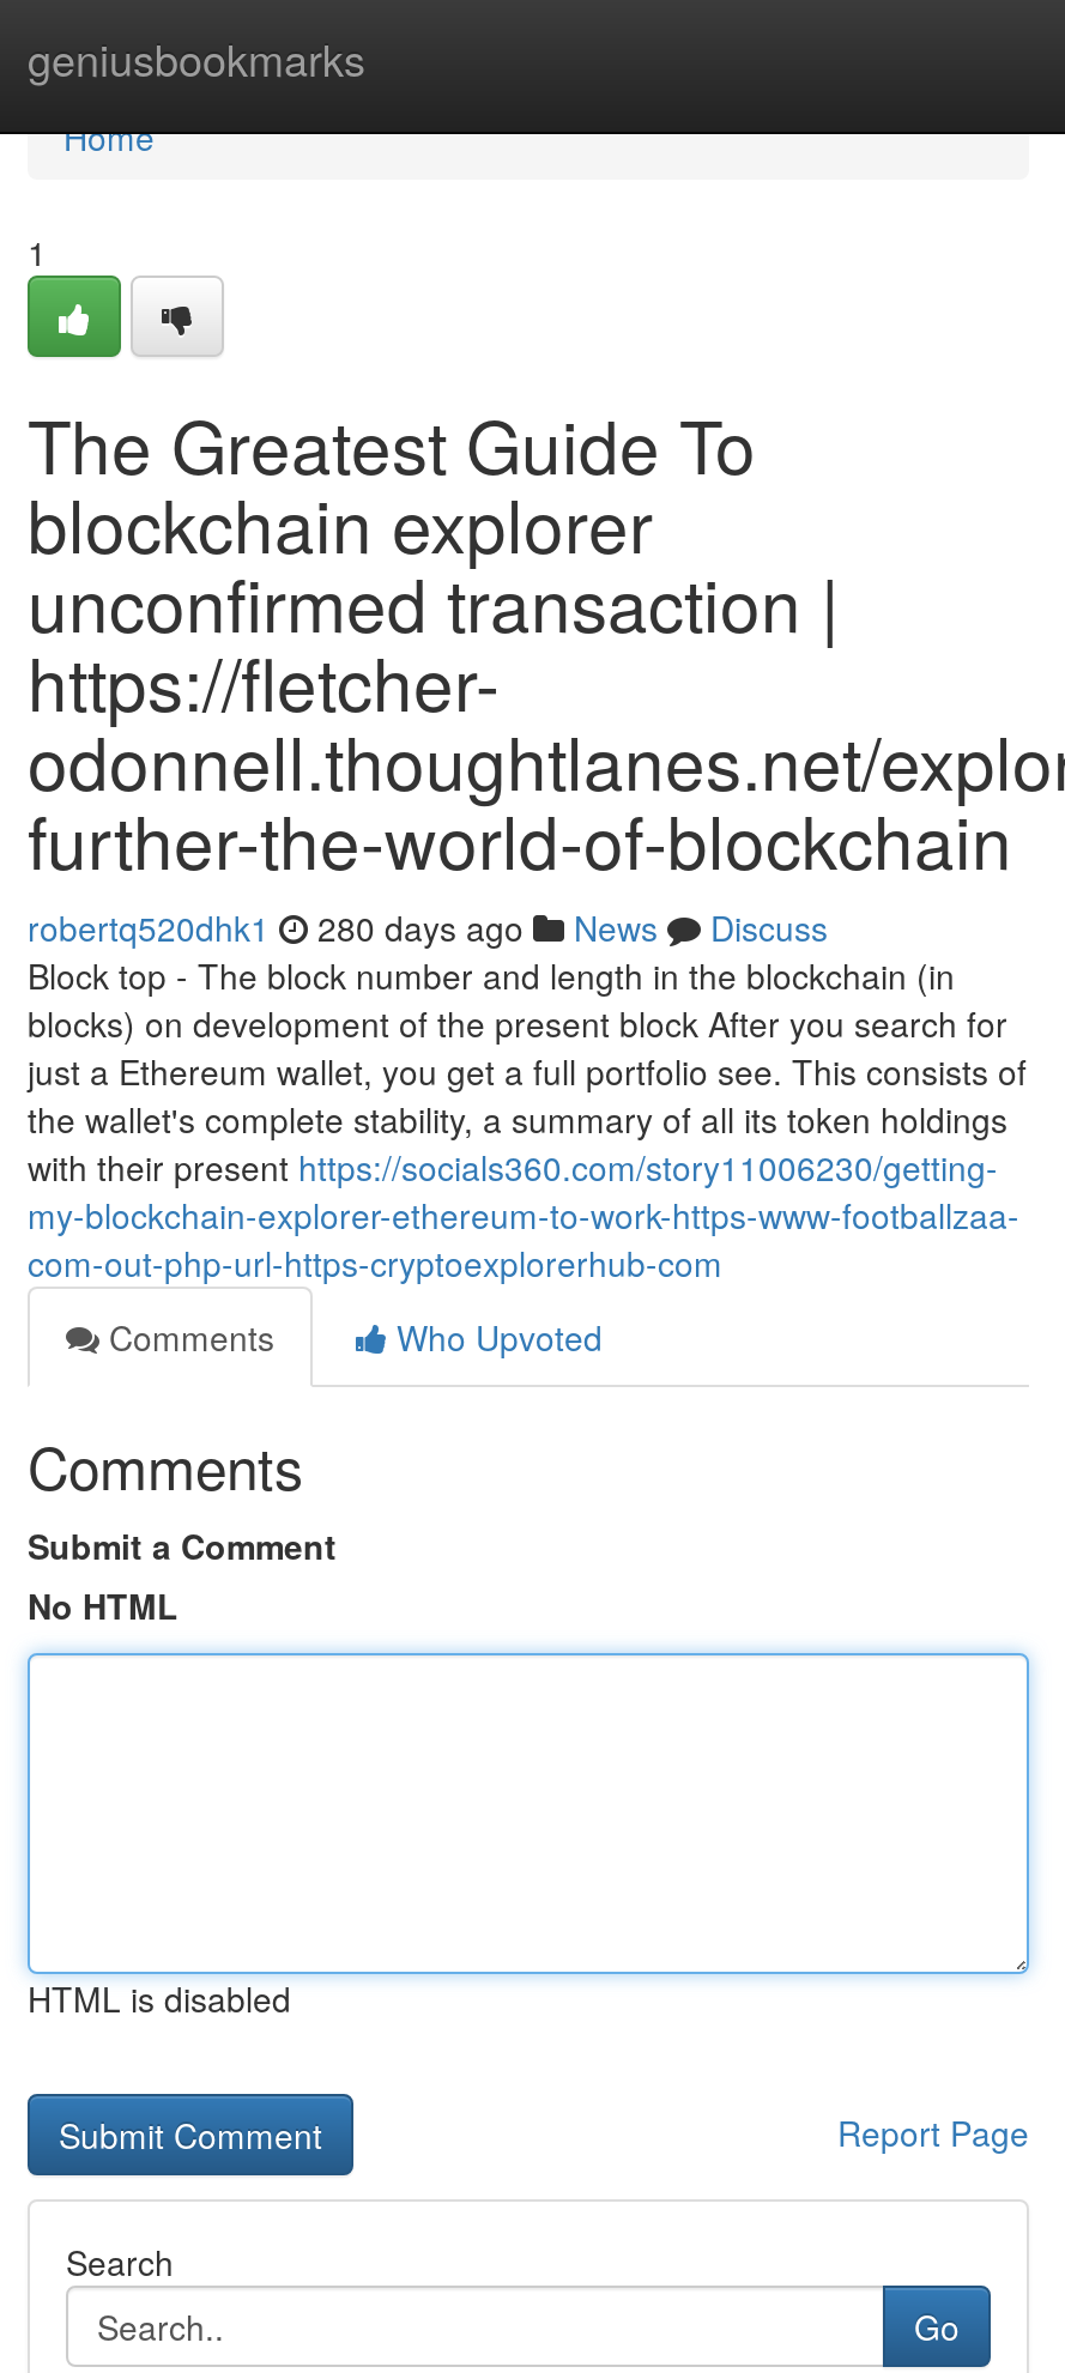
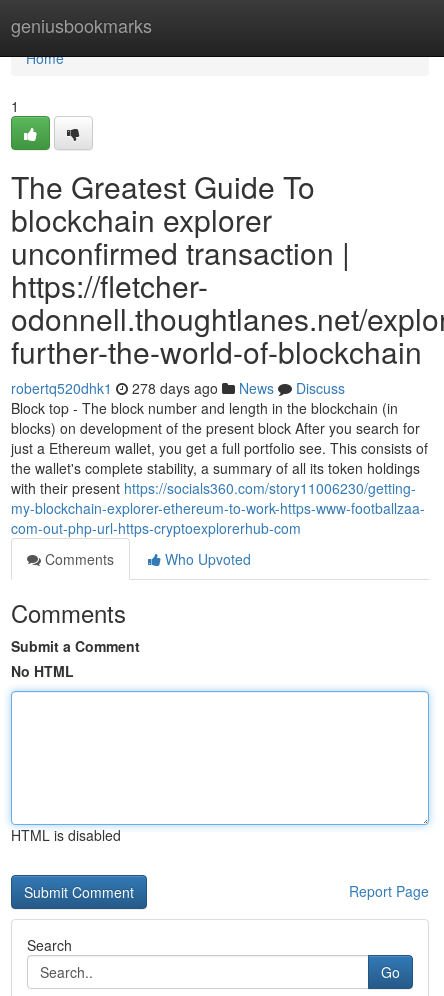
- robertq520dhk1 280 days ago News Discuss
+ robertq520dhk1 278 days ago News Discuss
